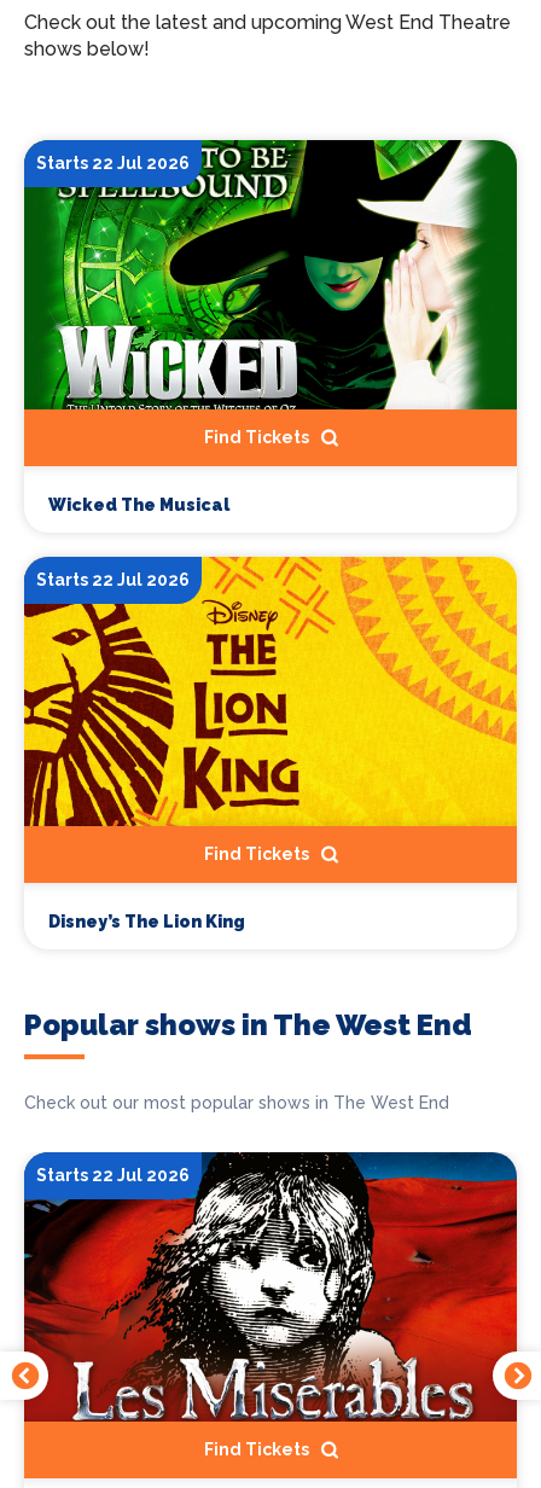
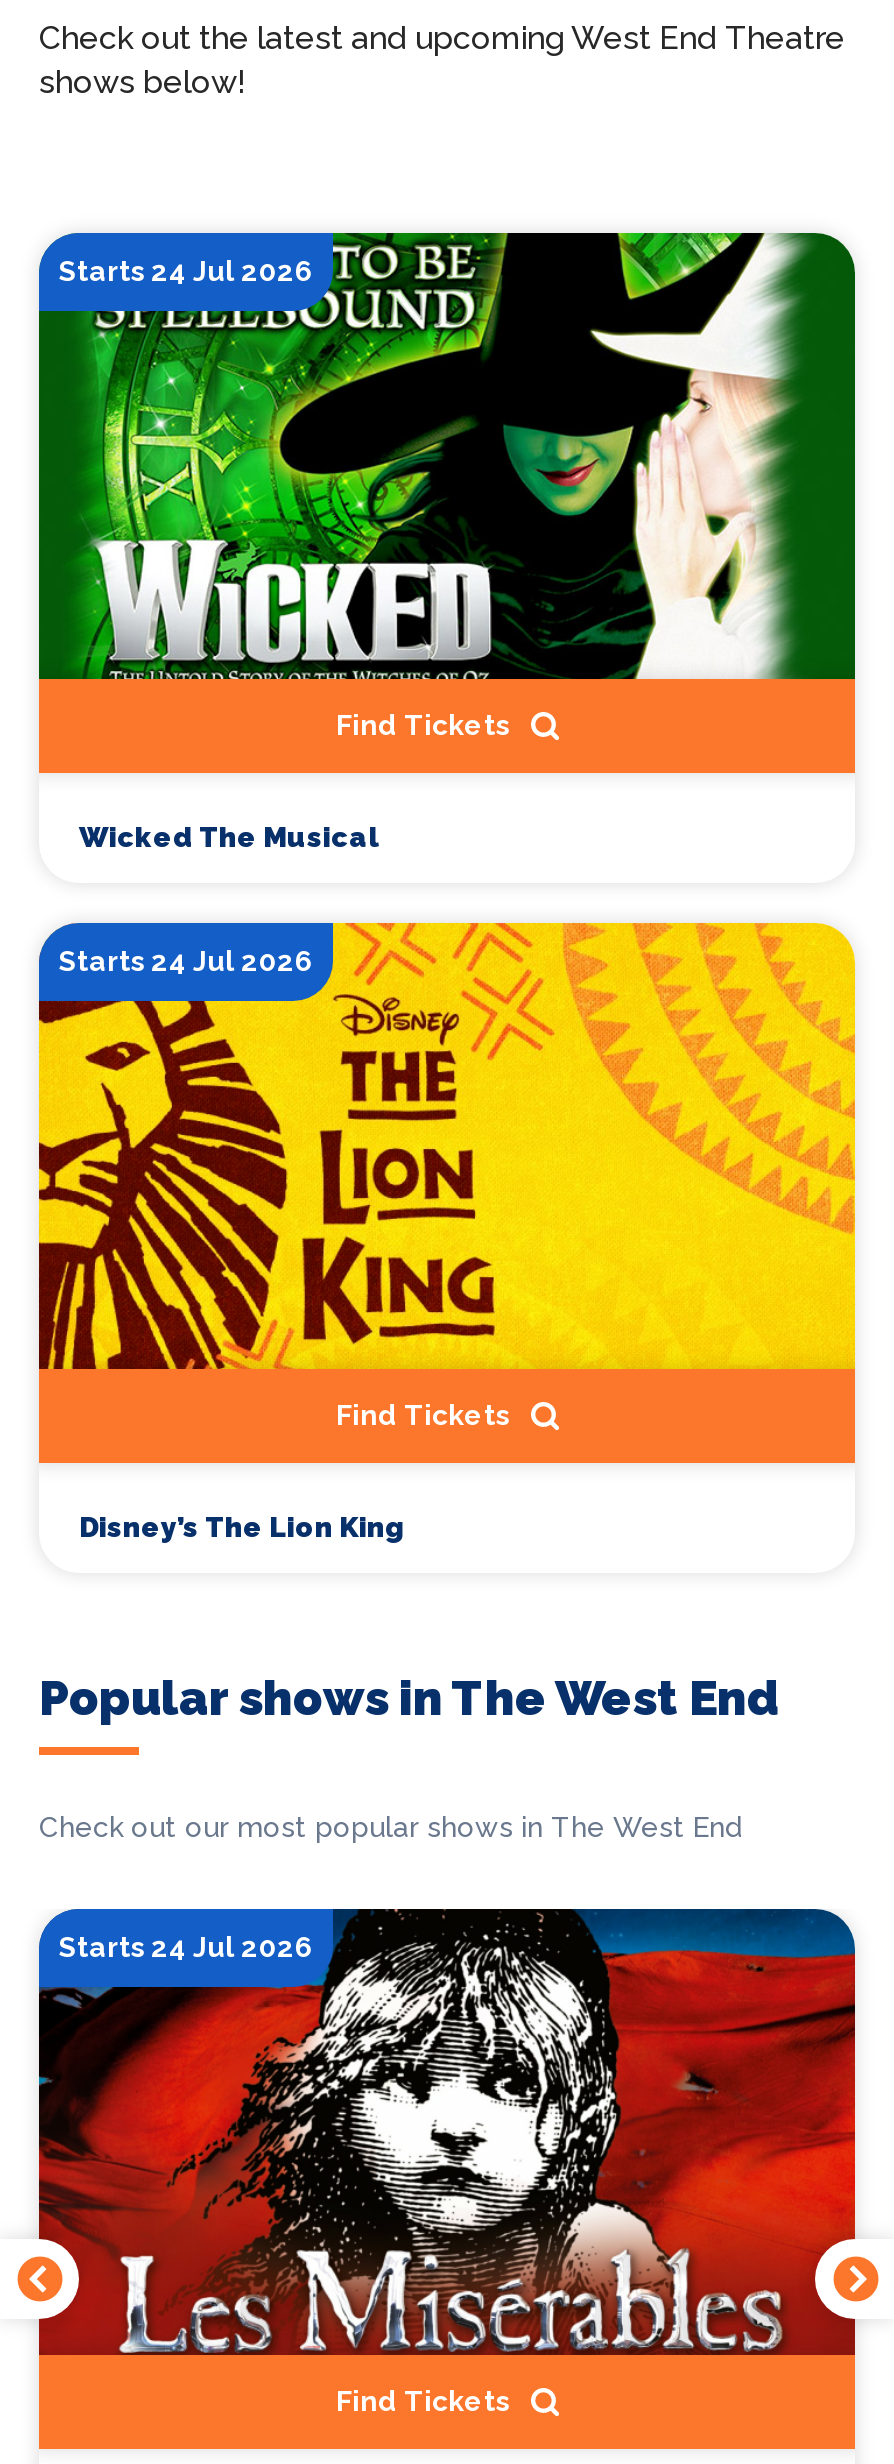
- Starts 22 Jul 2026
+ Starts 24 Jul 2026

- Starts 22 Jul 2026
+ Starts 24 Jul 2026

- Starts 22 Jul 2026
+ Starts 24 Jul 2026
